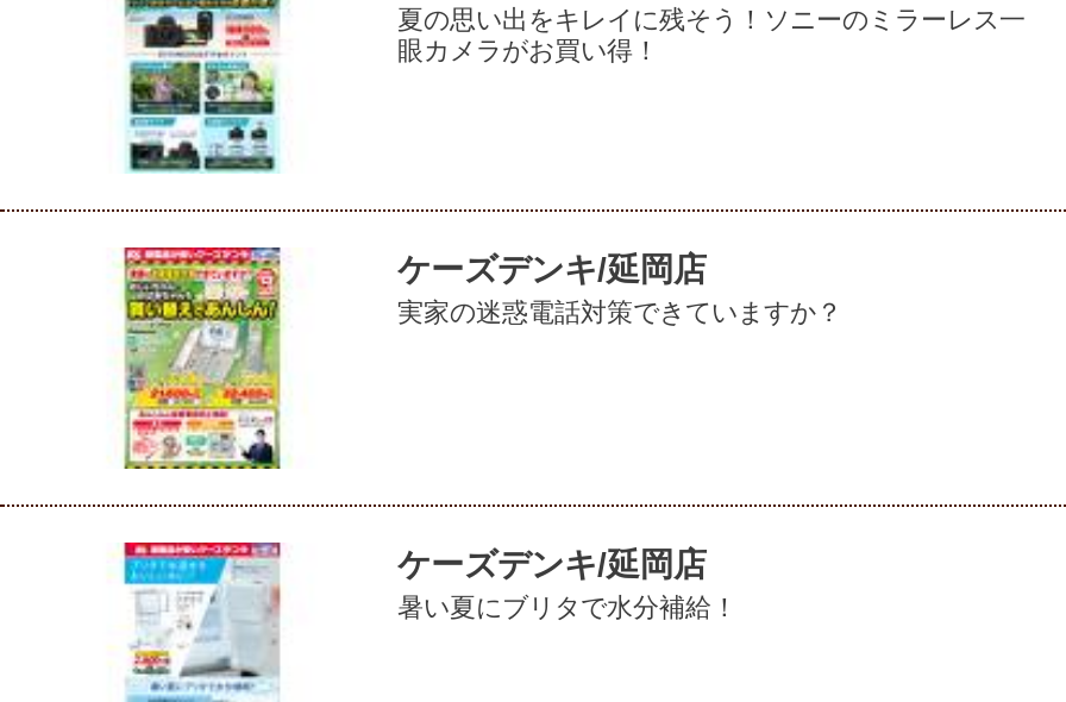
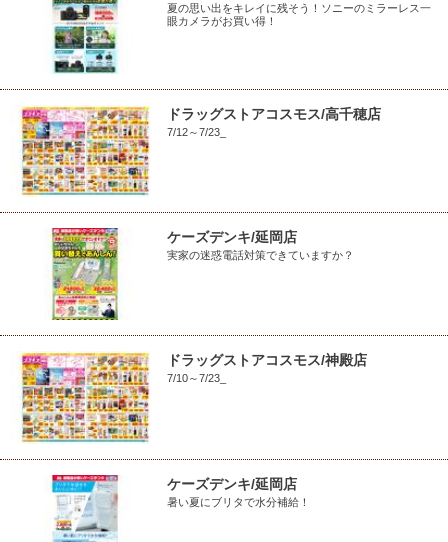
+ [image]
+ ドラッグストアコスモス/高千穂店
+ 7/12～7/23_

+ [image]
+ ドラッグストアコスモス/神殿店
+ 7/10～7/23_
